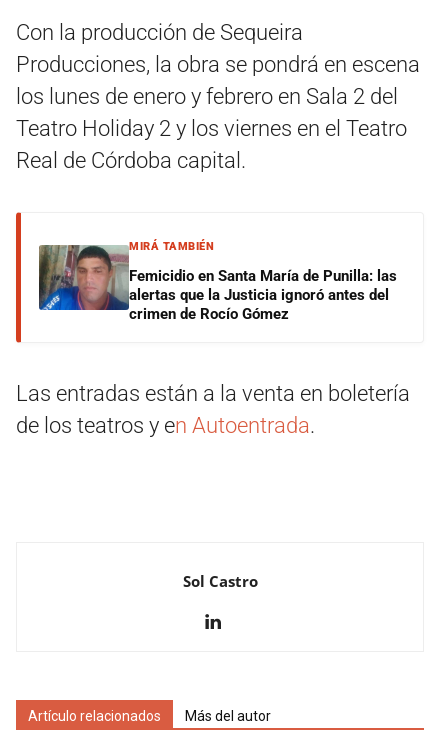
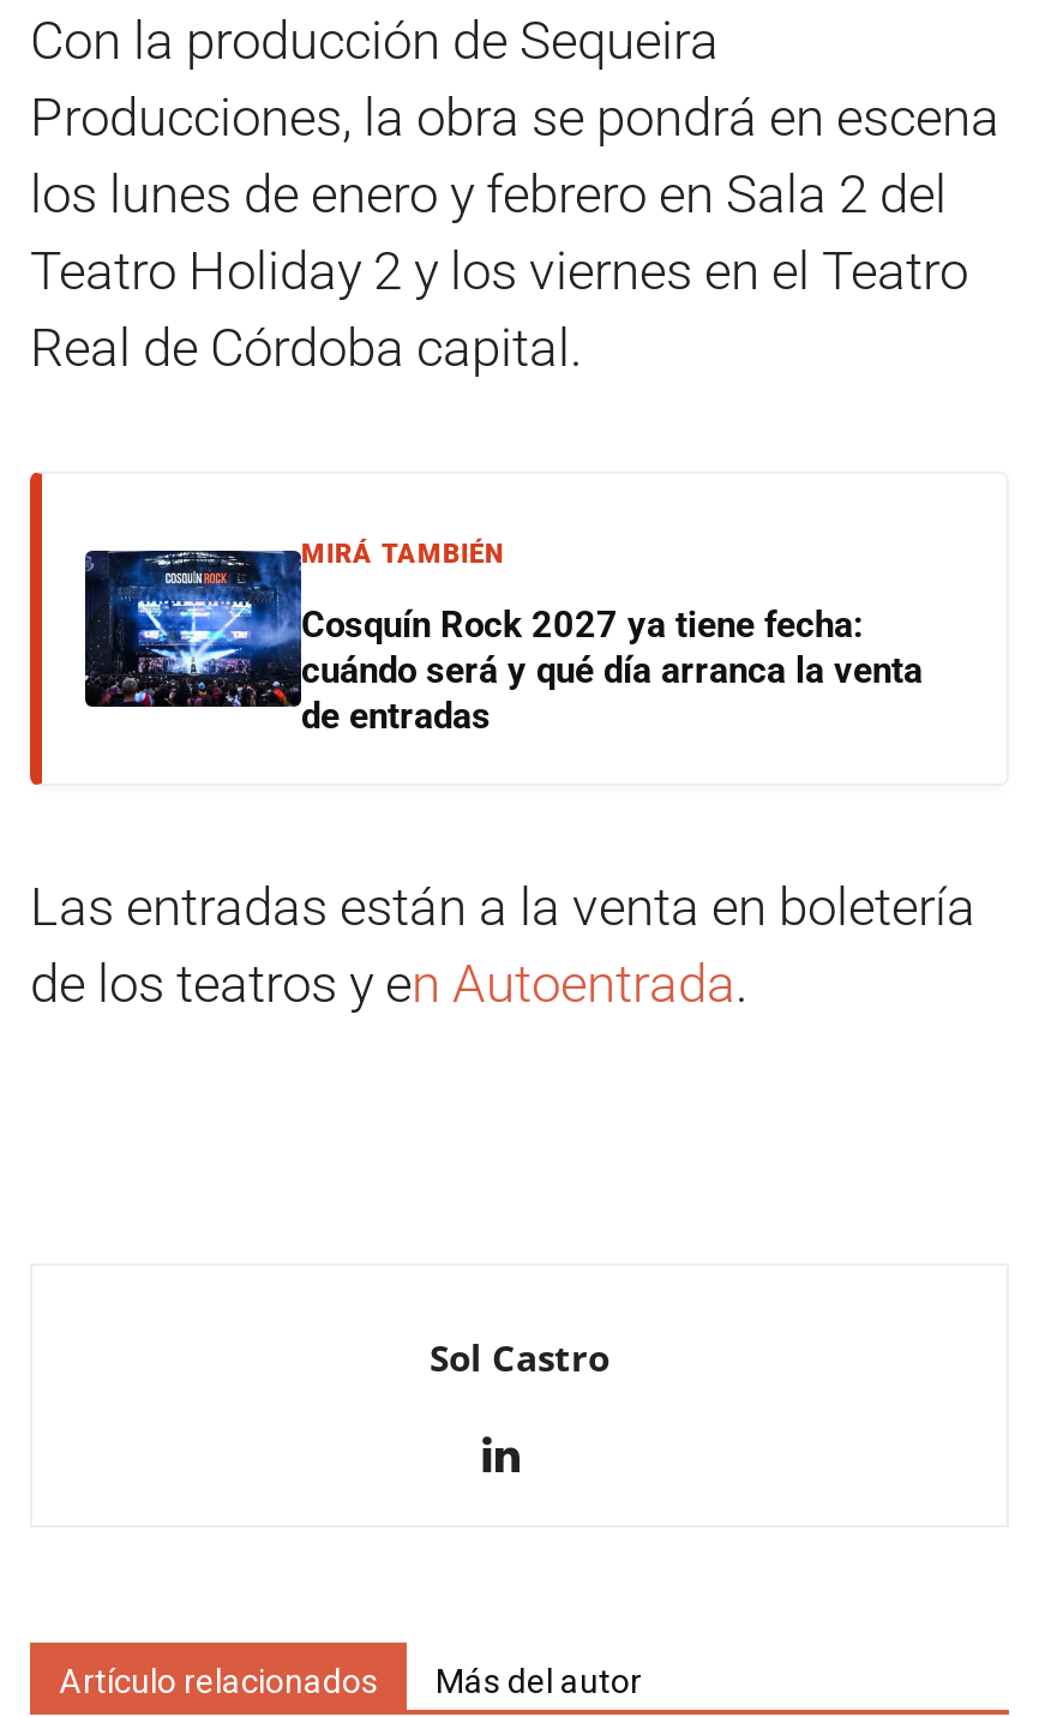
- [image]
- Femicidio en Santa María de Punilla: las
- alertas que la Justicia ignoró antes del
- crimen de Rocío Gómez
+ [image]
+ Cosquín Rock 2027 ya tiene fecha:
+ cuándo será y qué día arranca la venta
+ de entradas
